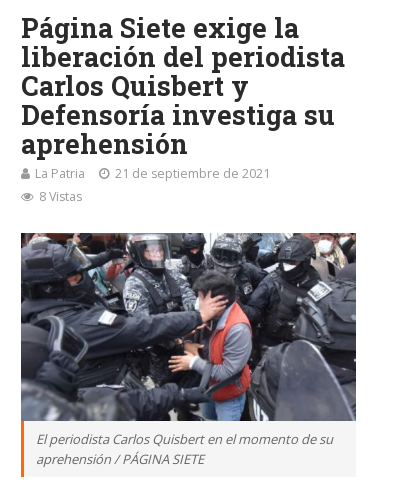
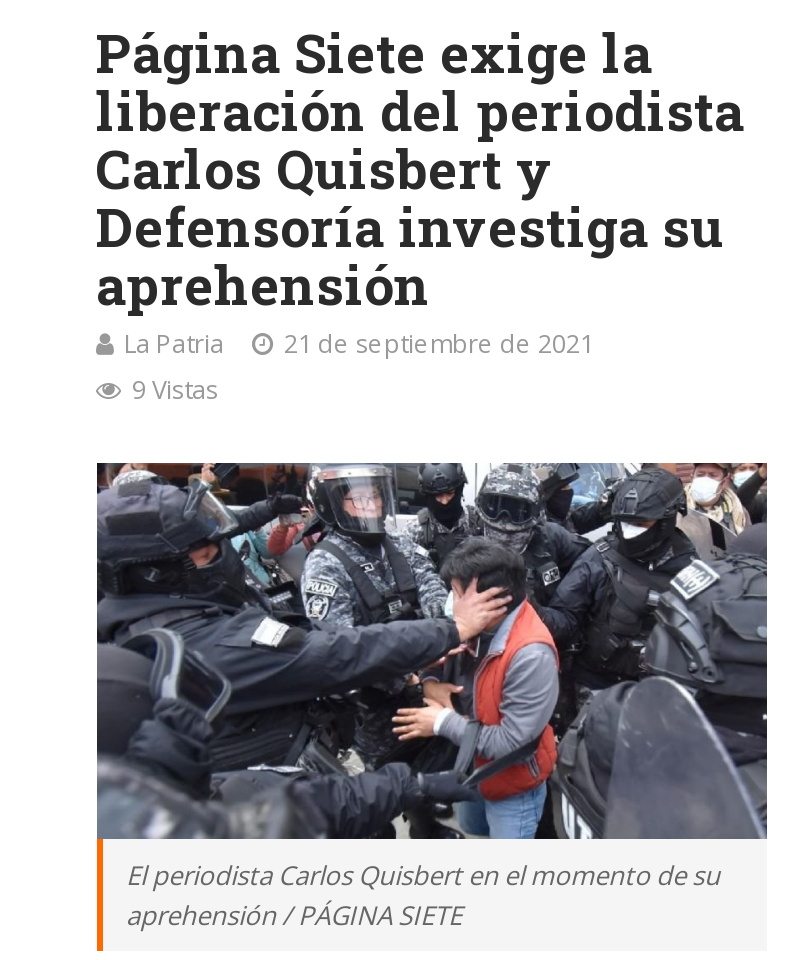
- 8 Vistas
+ 9 Vistas
